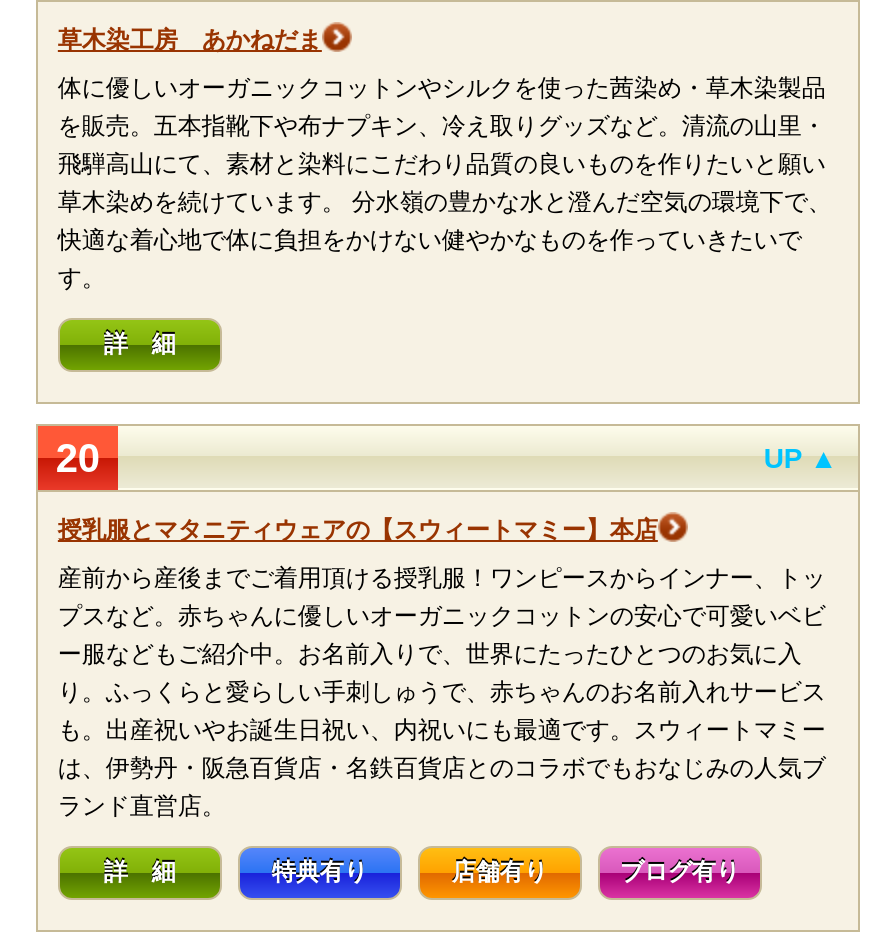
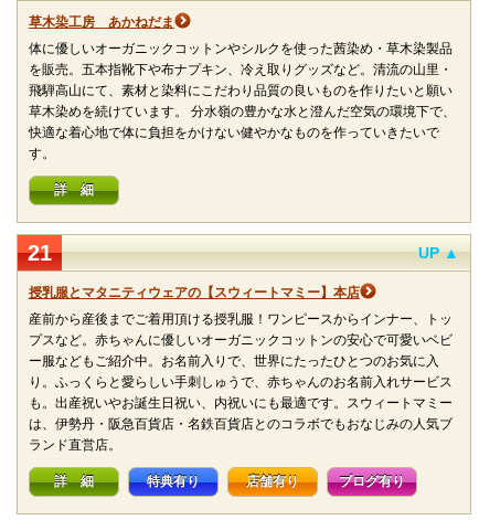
- 20
+ 21
